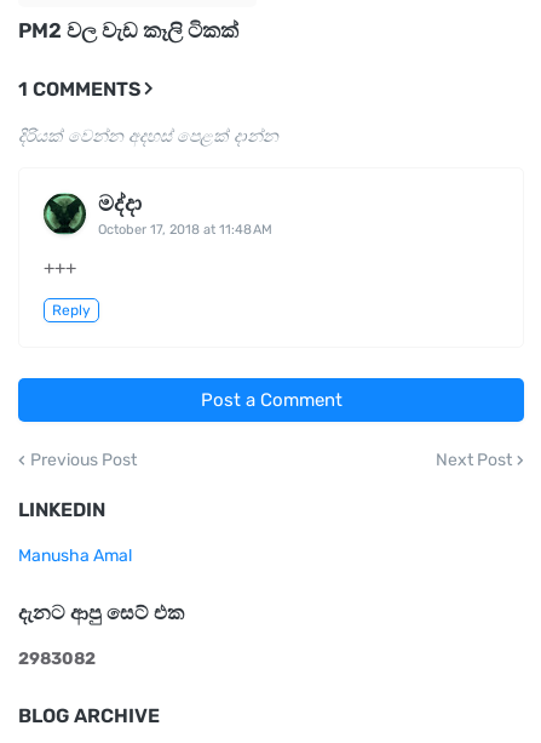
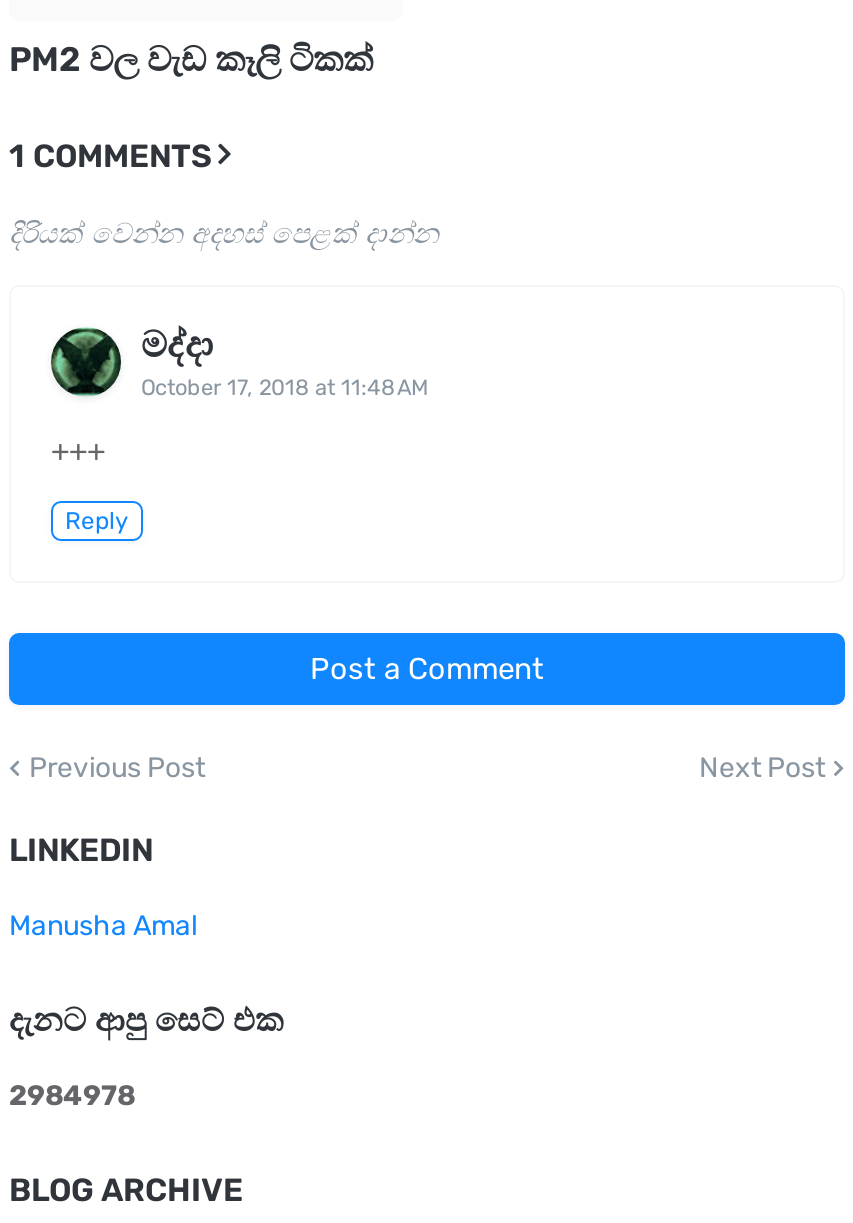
- 2983082
+ 2984978
